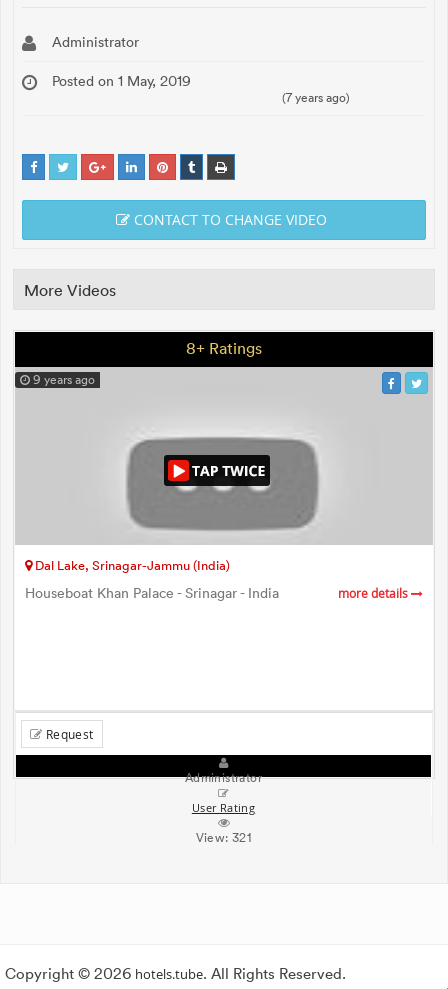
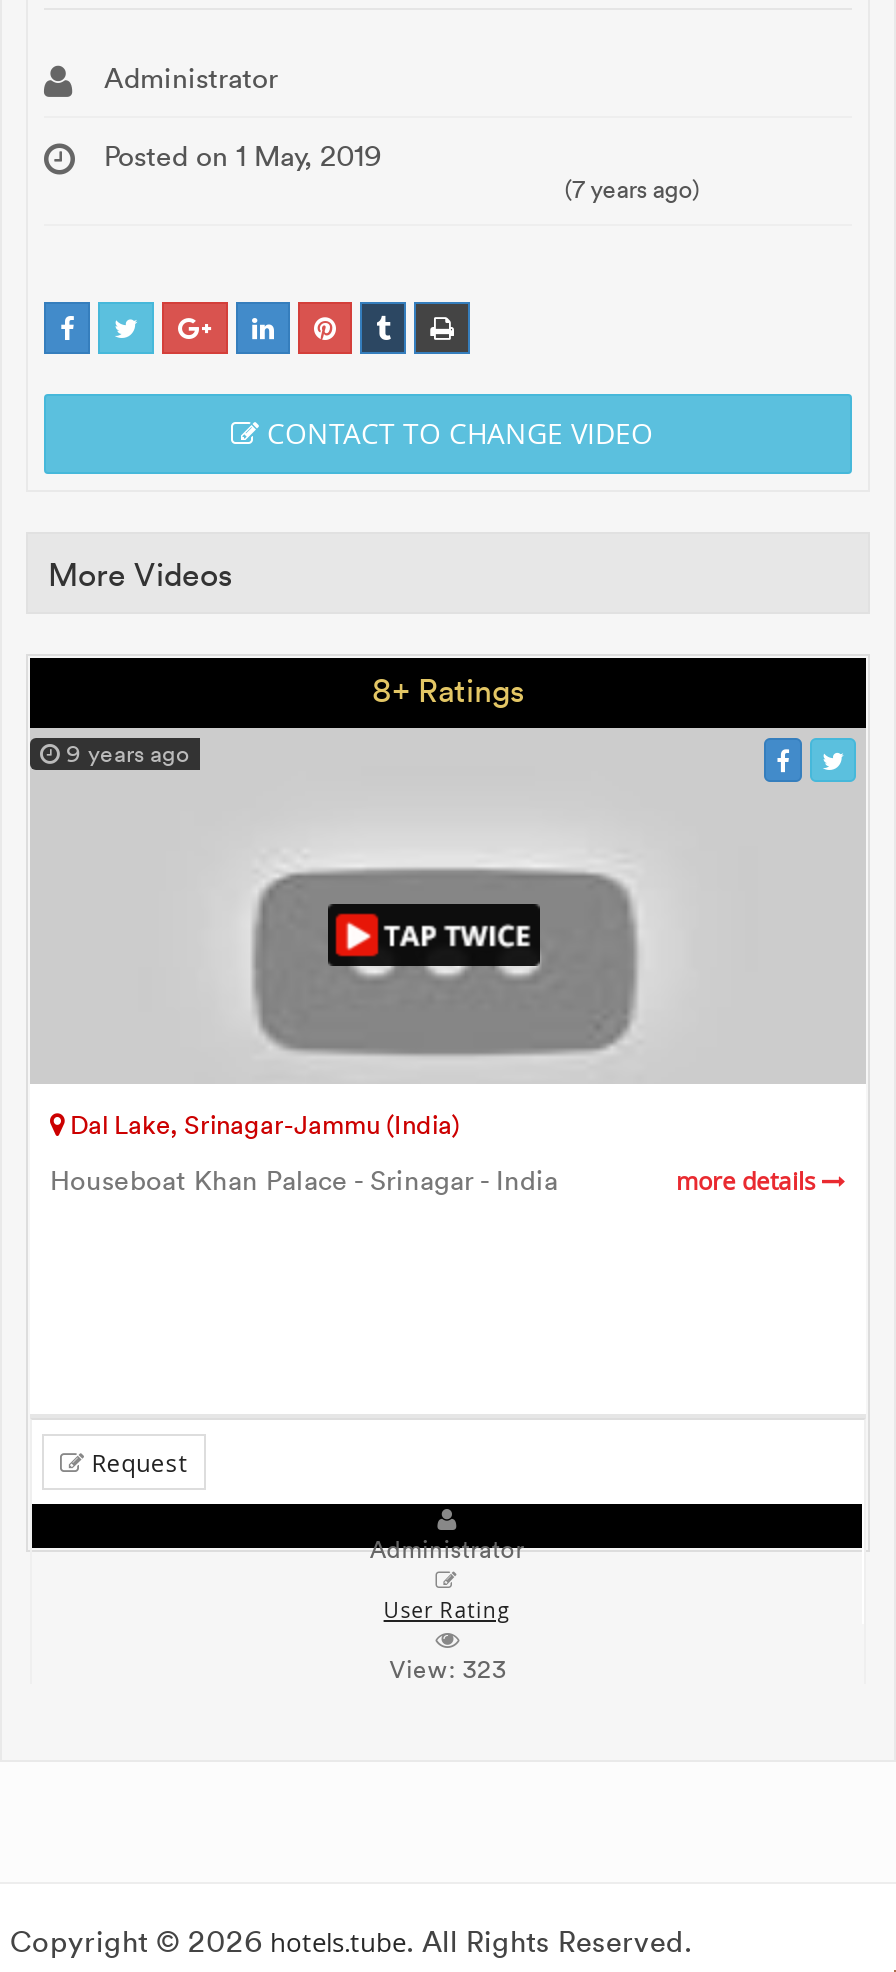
- View: 321
+ View: 323
